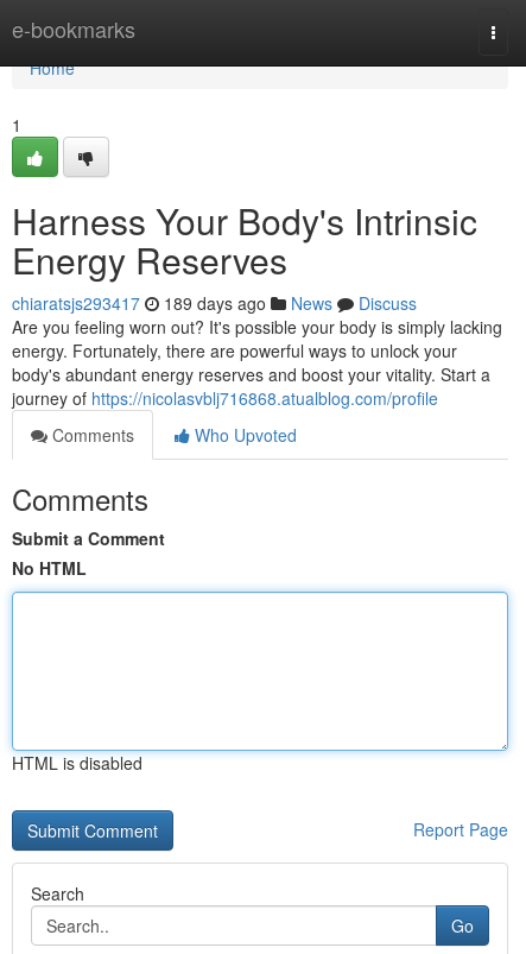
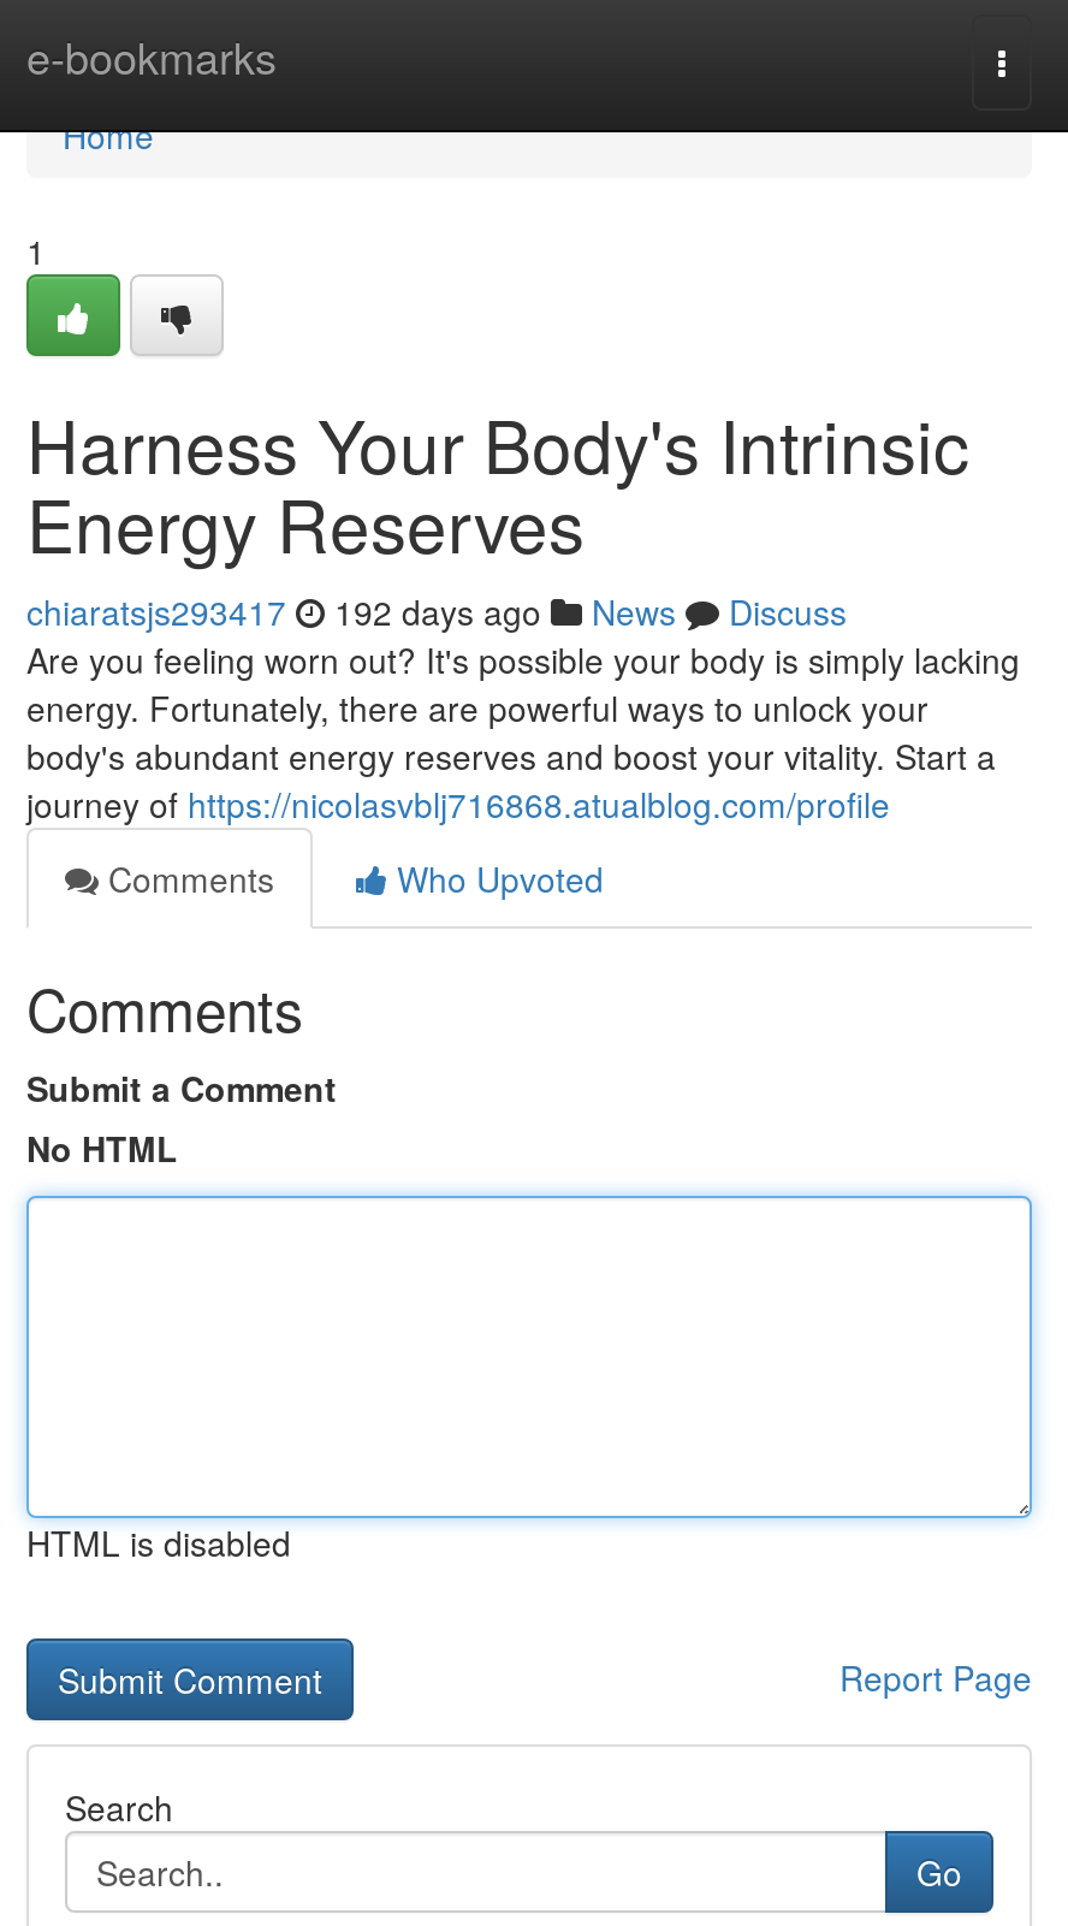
- chiaratsjs293417 189 days ago News Discuss
+ chiaratsjs293417 192 days ago News Discuss
